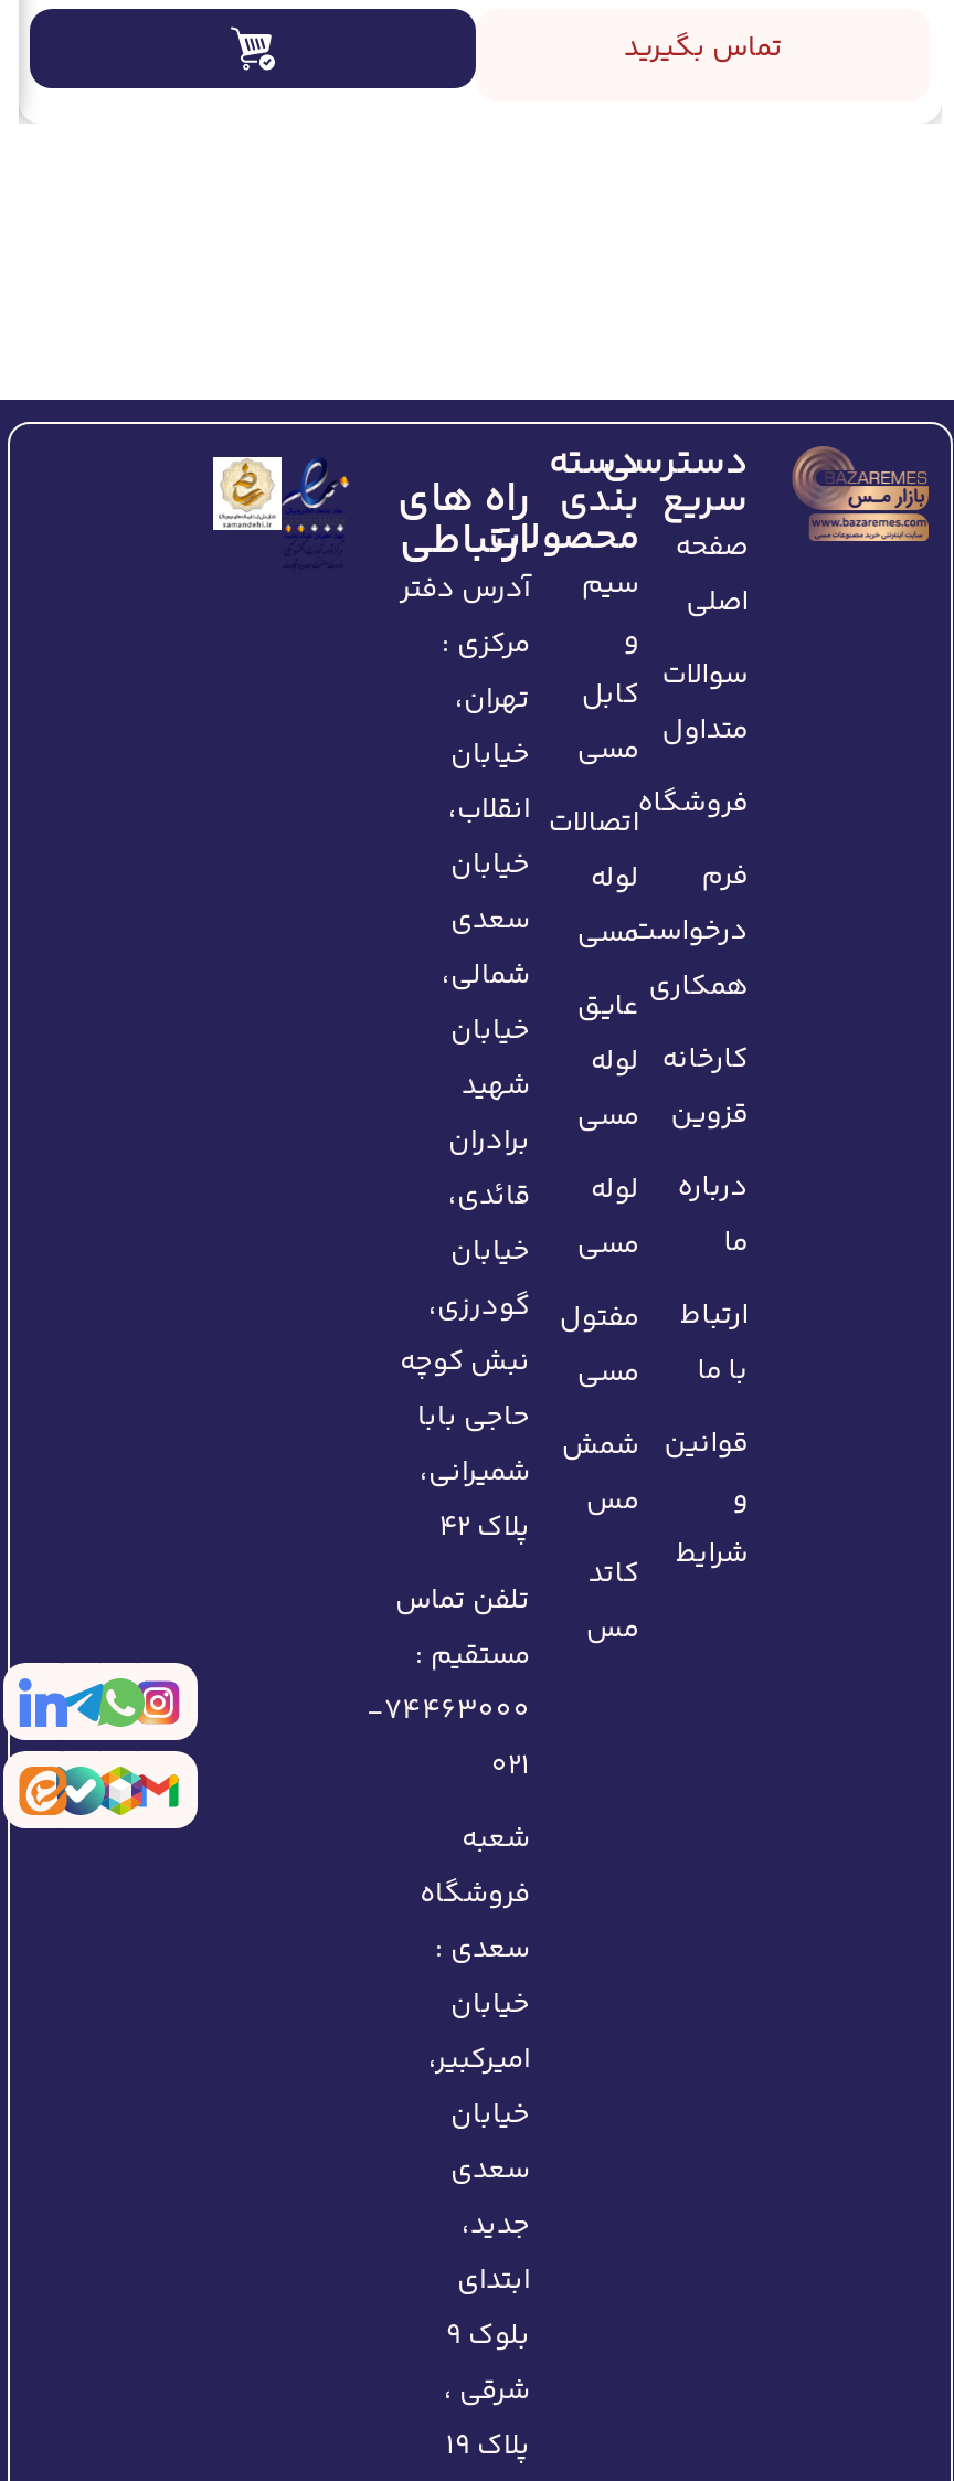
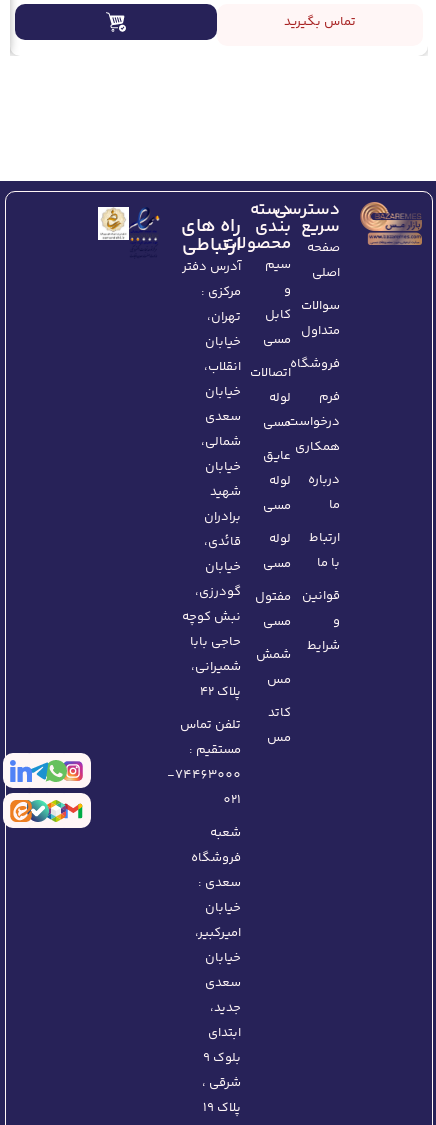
- [image]
+ [image]

- کارخانه
- قزوین

moved up: درباره | ما | ارتباط | با ما | قوانین | شرایط
